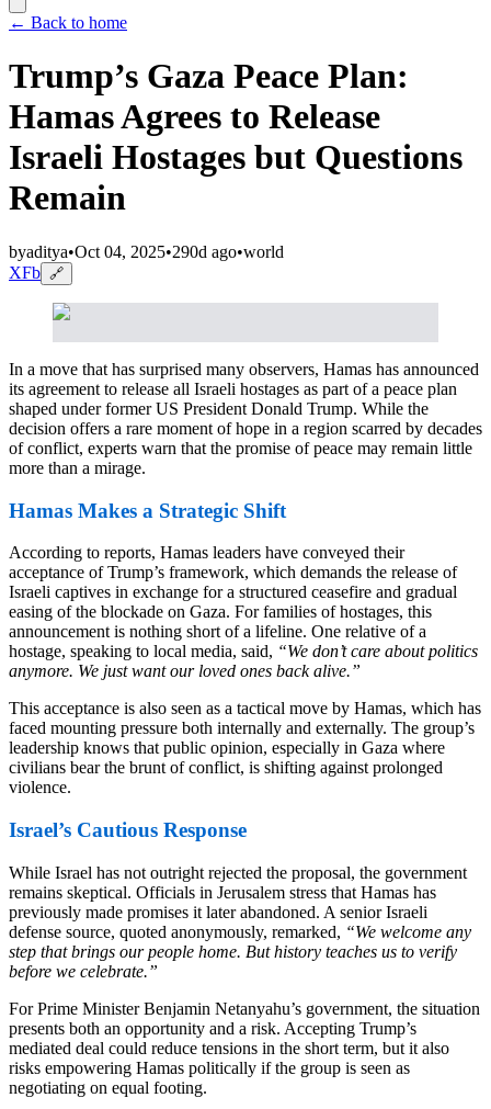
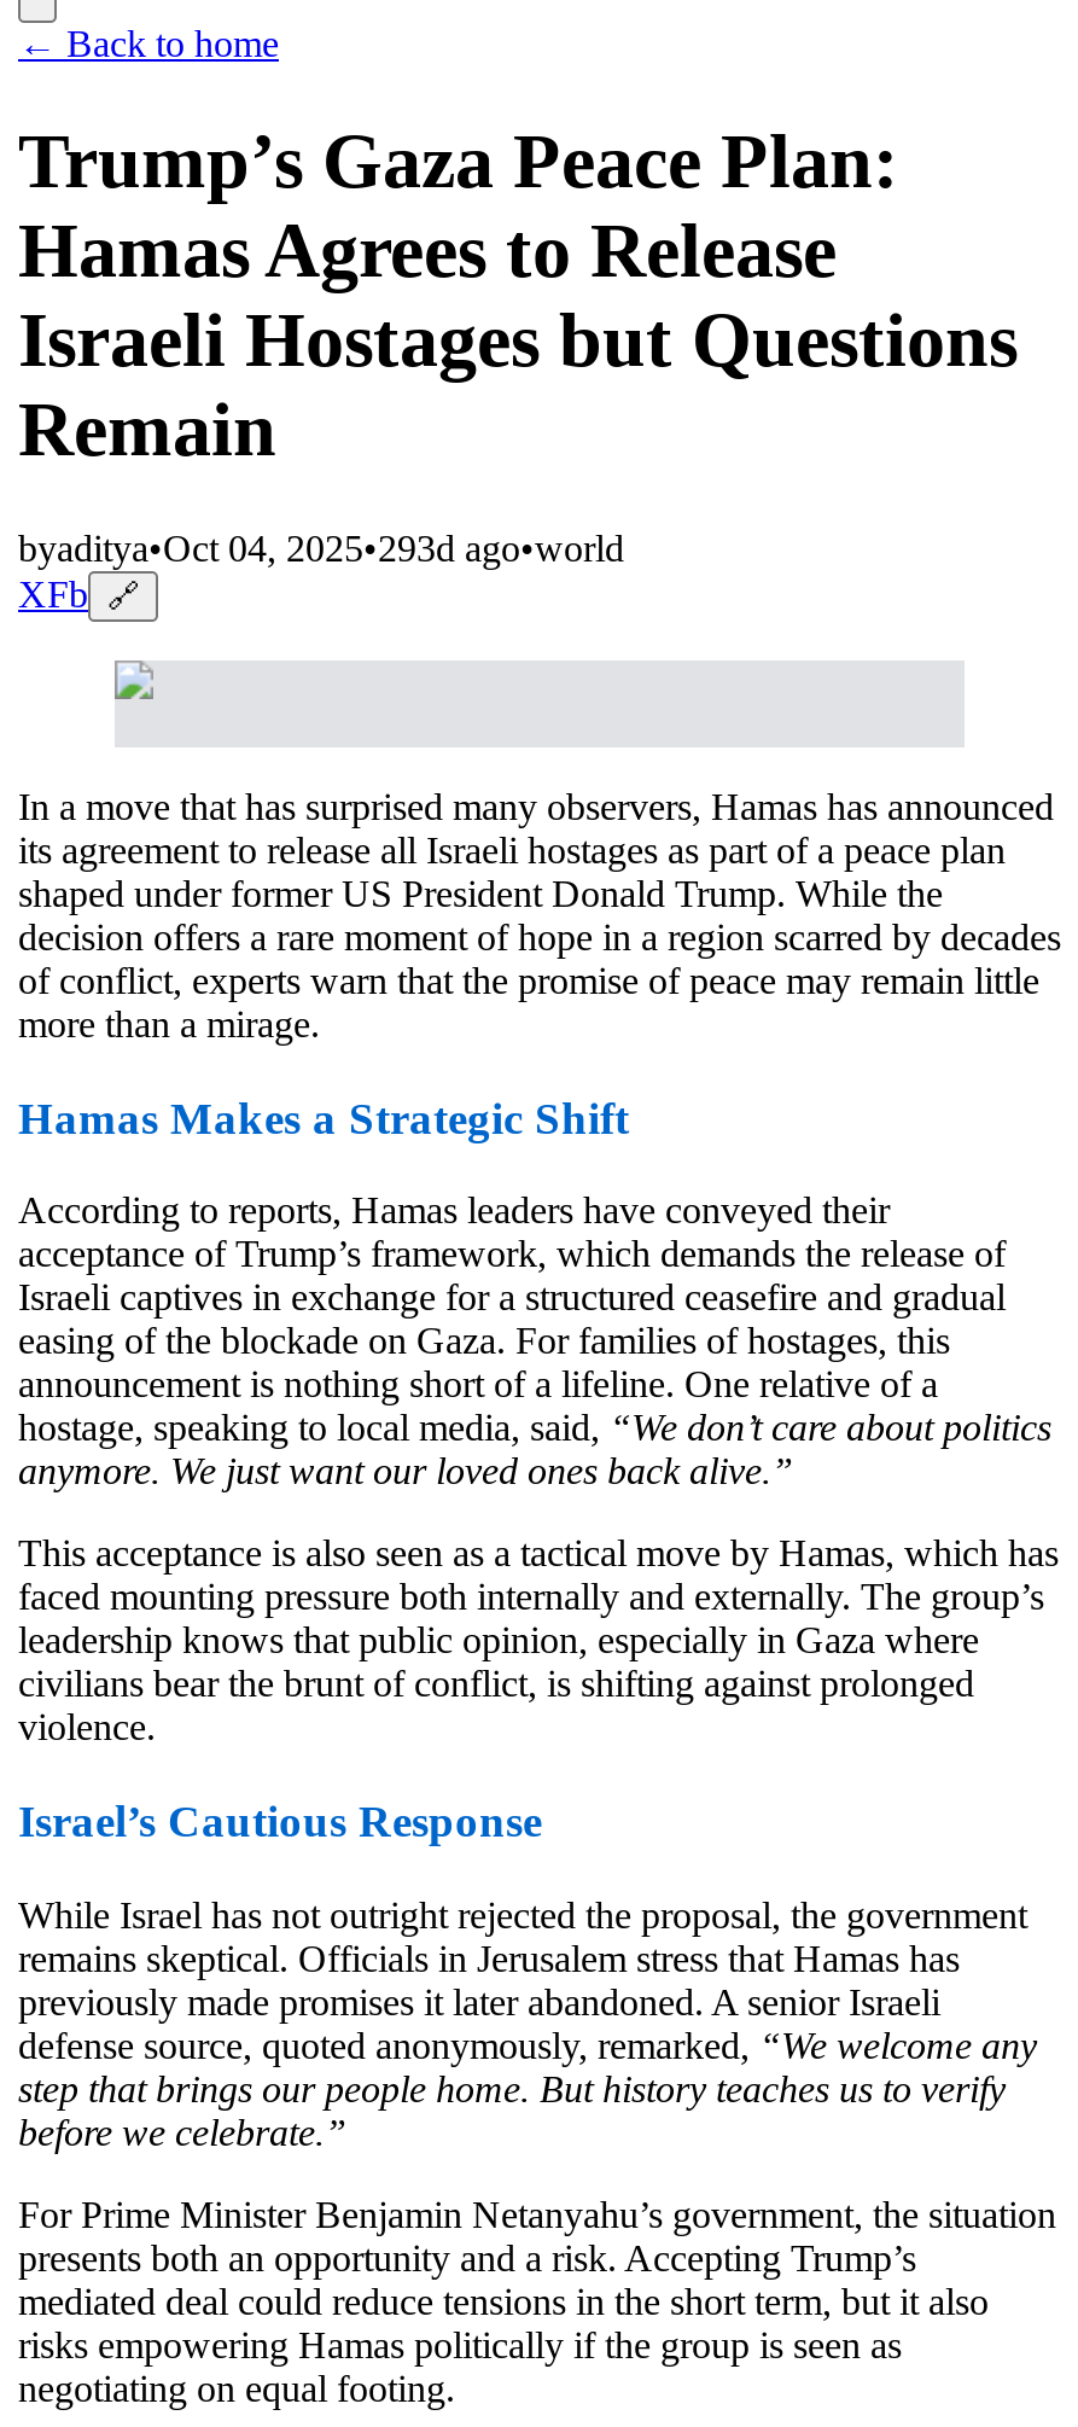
- byaditya•Oct 04, 2025•290d ago•world
+ byaditya•Oct 04, 2025•293d ago•world
